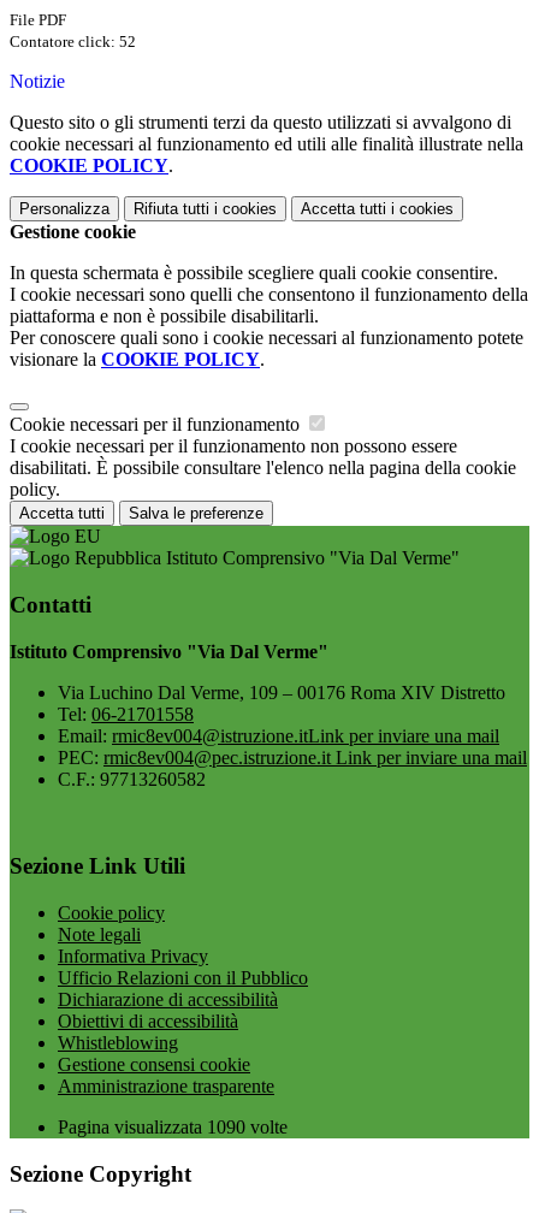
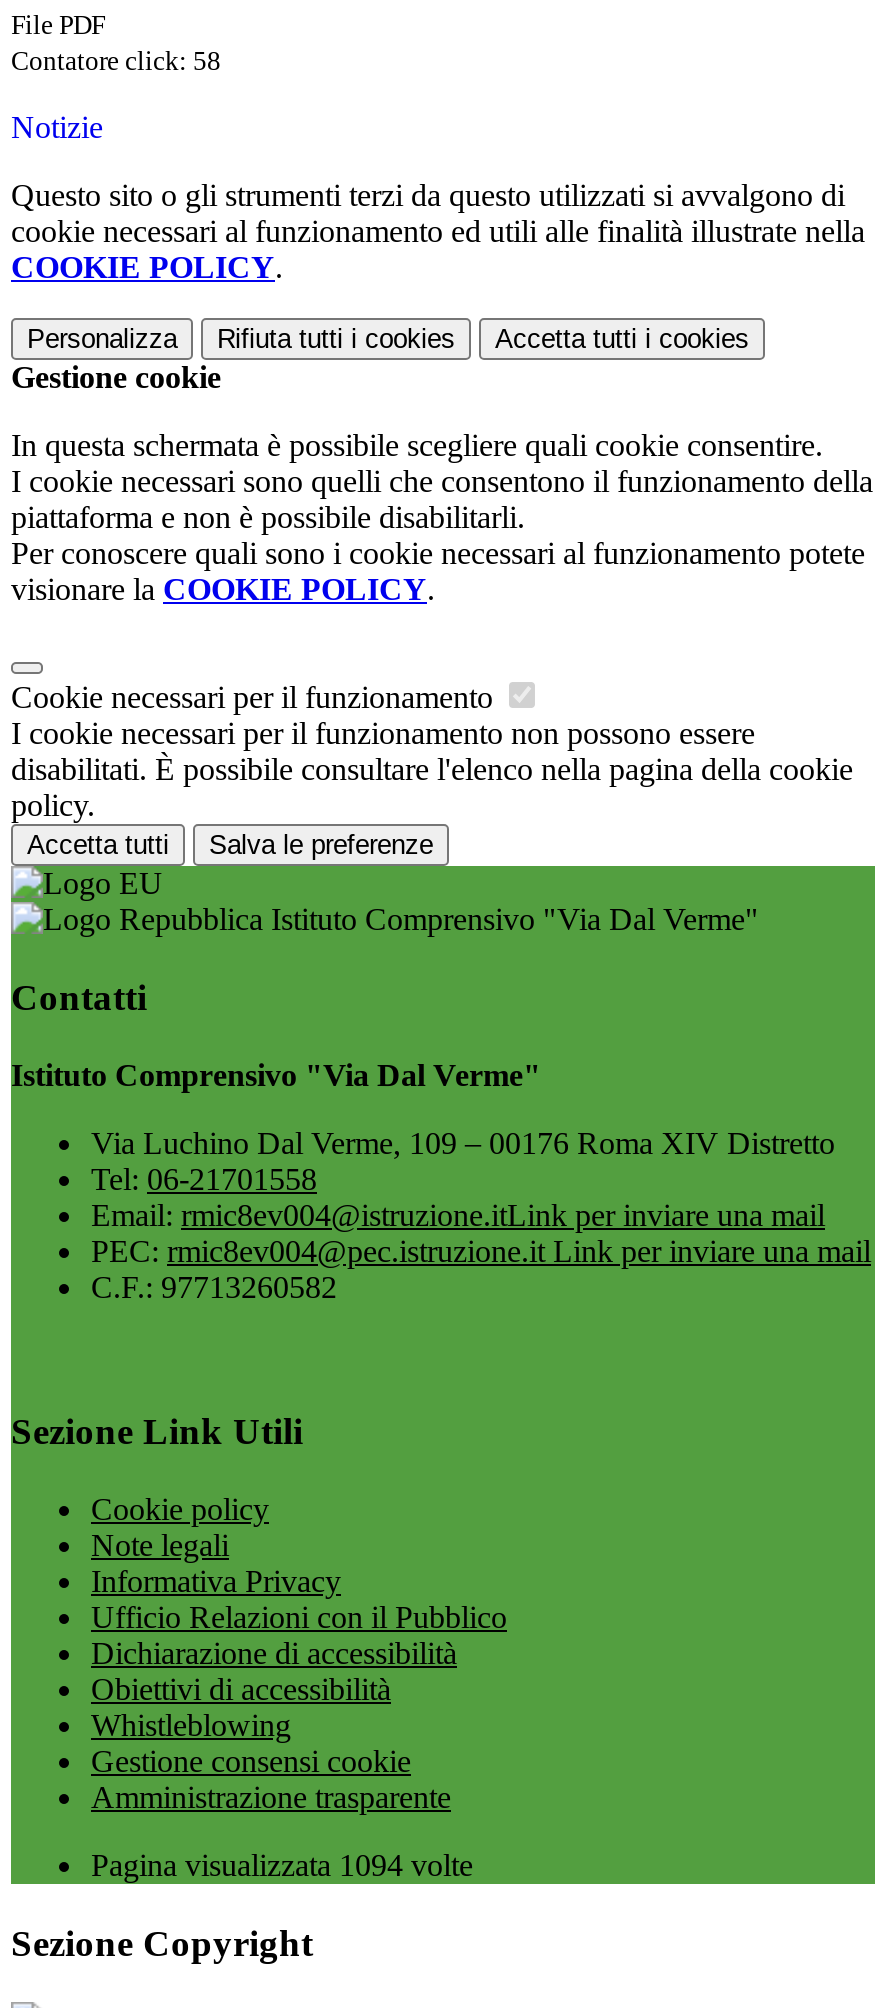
- Contatore click: 52
+ Contatore click: 58

- Pagina visualizzata 1090 volte
+ Pagina visualizzata 1094 volte
